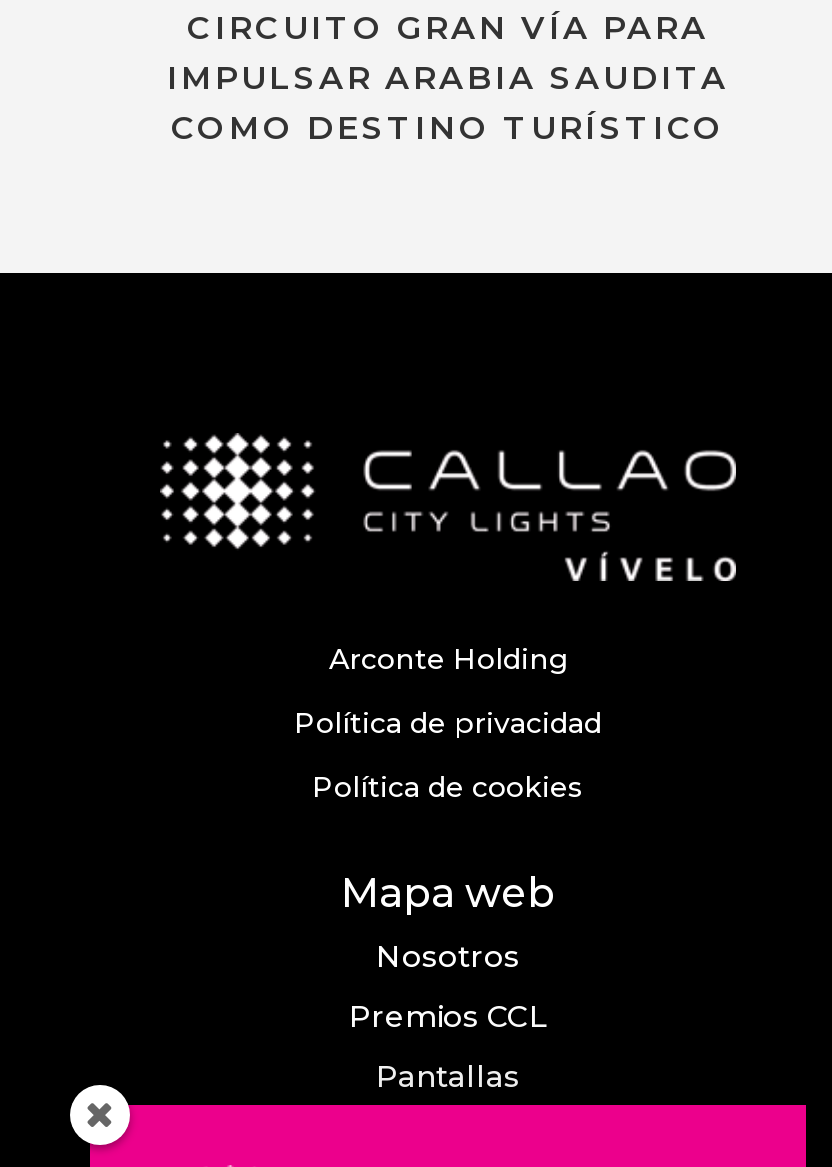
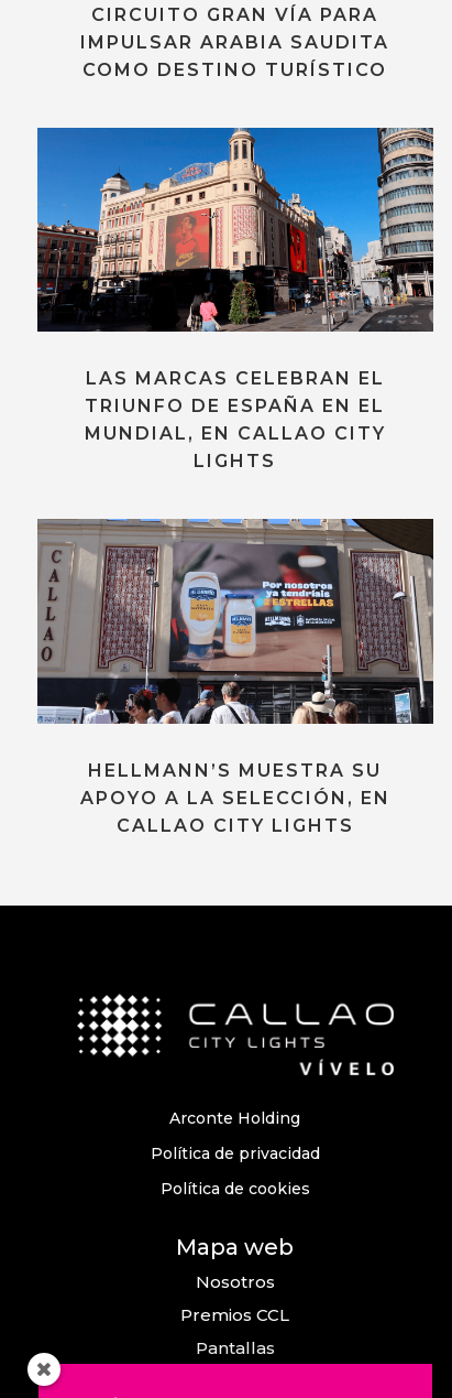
+ [image]
+ LAS MARCAS CELEBRAN EL
+ TRIUNFO DE ESPAÑA EN EL
+ MUNDIAL, EN CALLAO CITY
+ LIGHTS

+ [image]
+ HELLMANN’S MUESTRA SU
+ APOYO A LA SELECCIÓN, EN
+ CALLAO CITY LIGHTS
